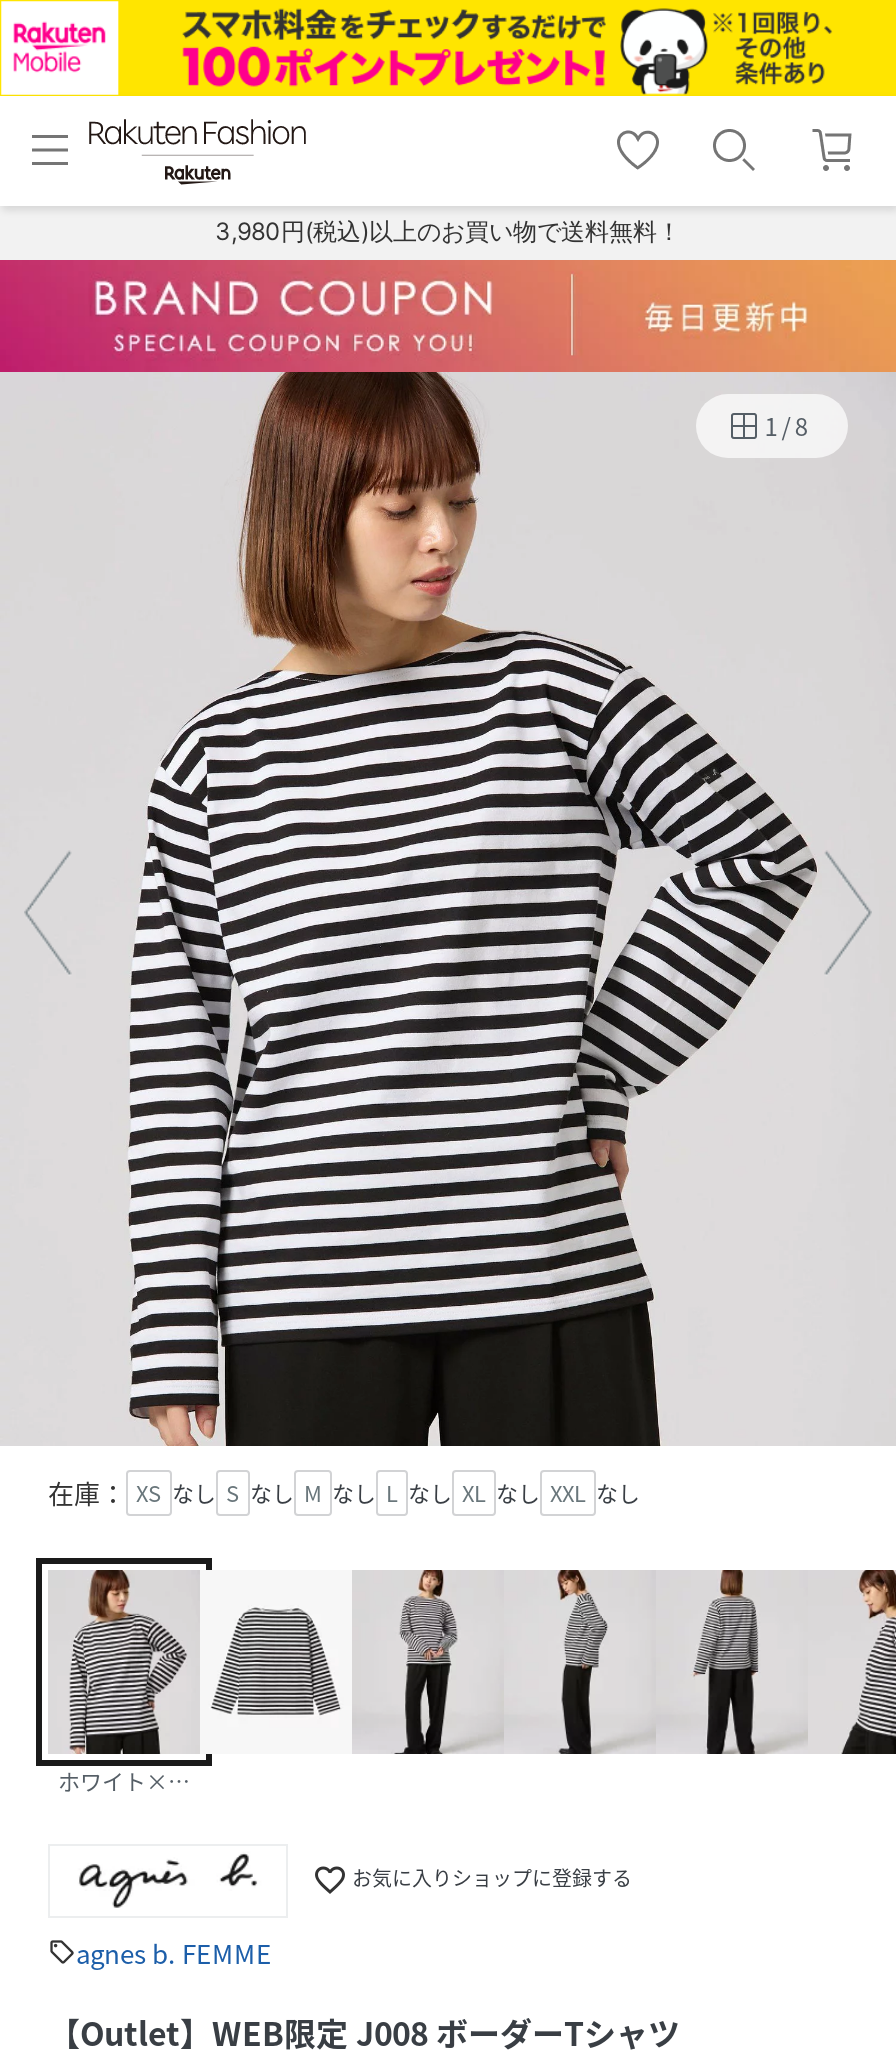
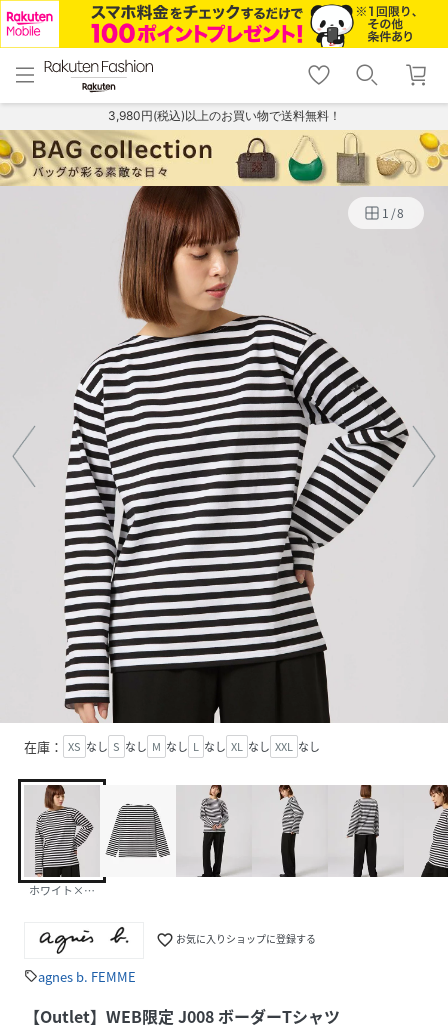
- [image]
+ [image]
